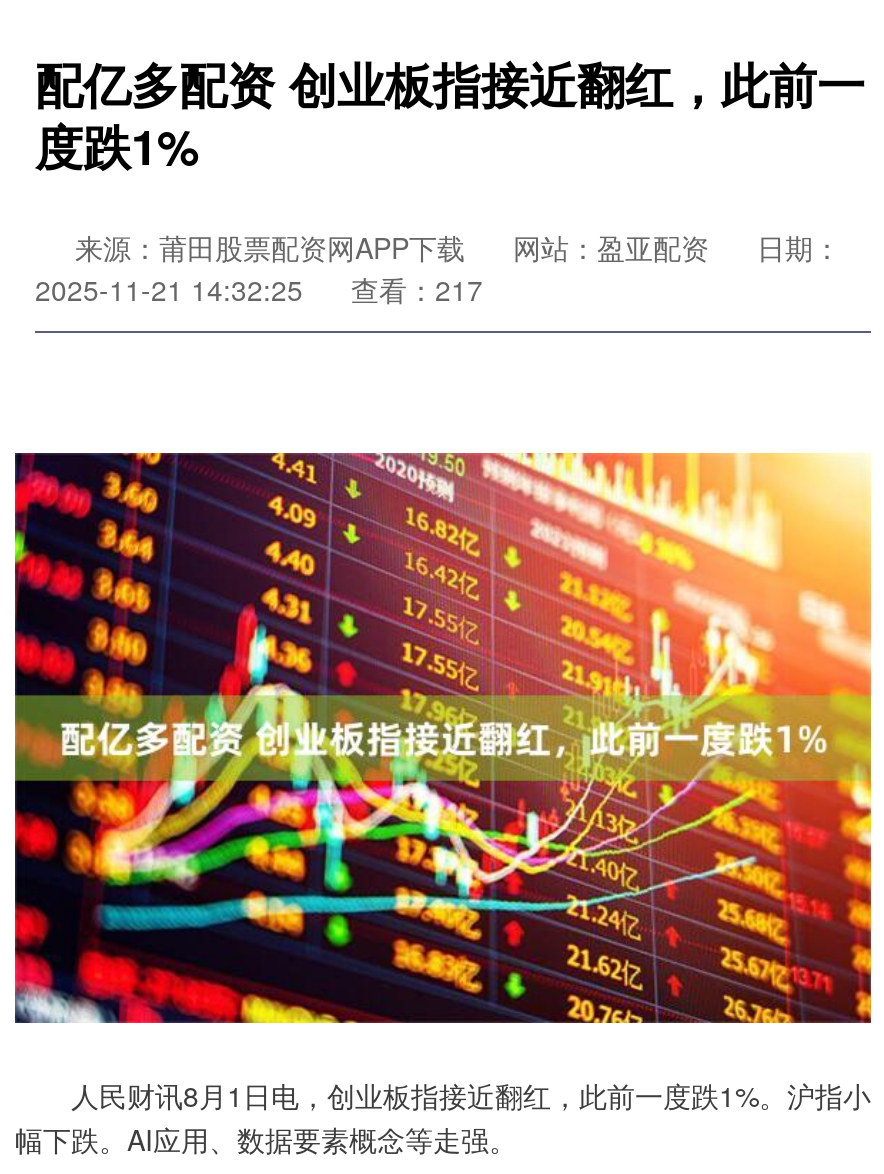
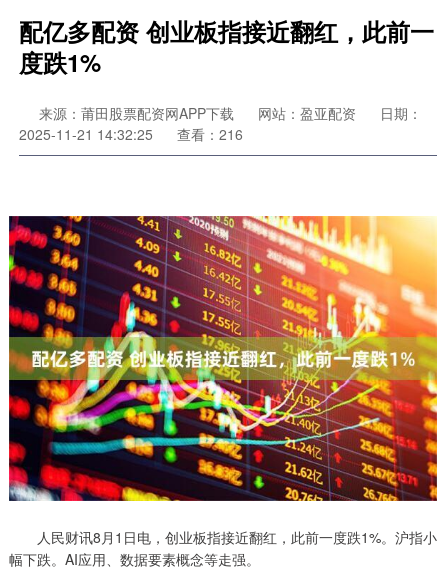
- 2025-11-21 14:32:25 查看：217
+ 2025-11-21 14:32:25 查看：216
